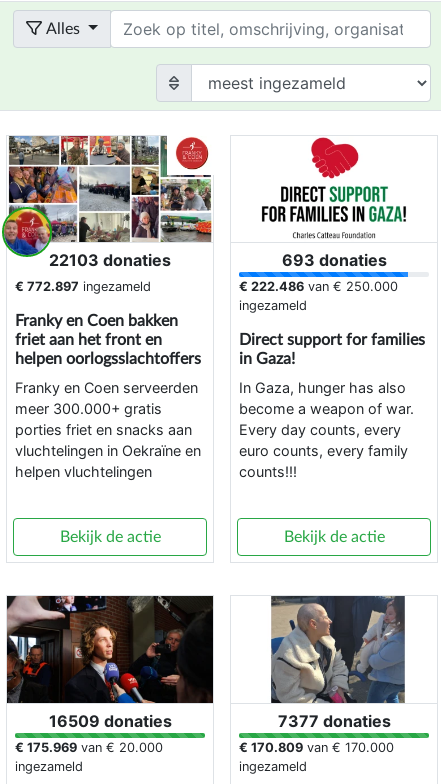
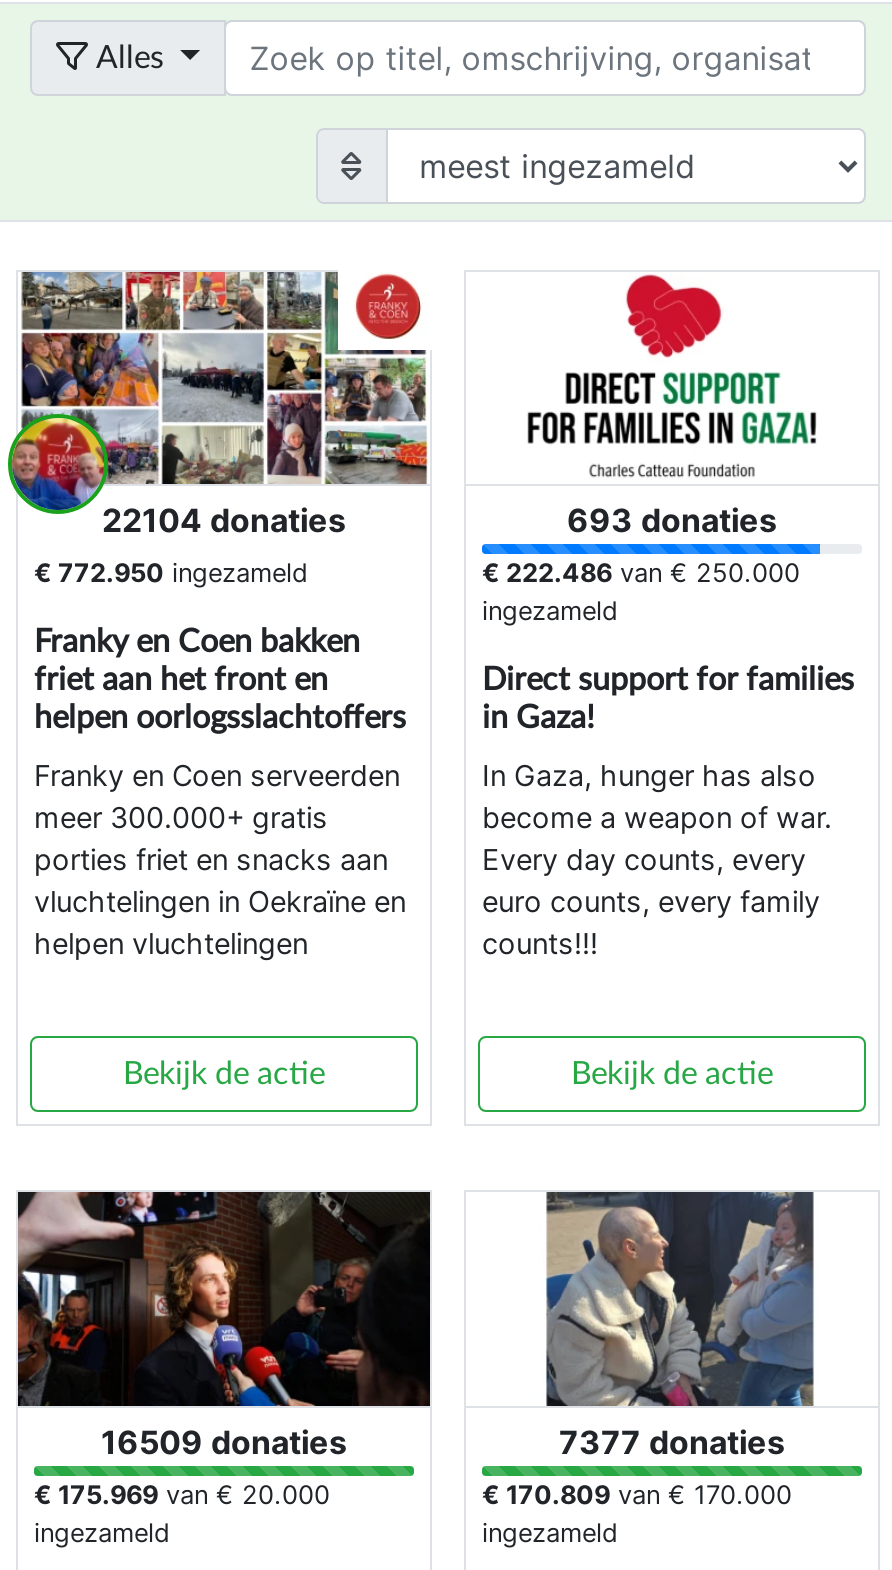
- 22103 donaties
+ 22104 donaties

- € 772.897 ingezameld
+ € 772.950 ingezameld
